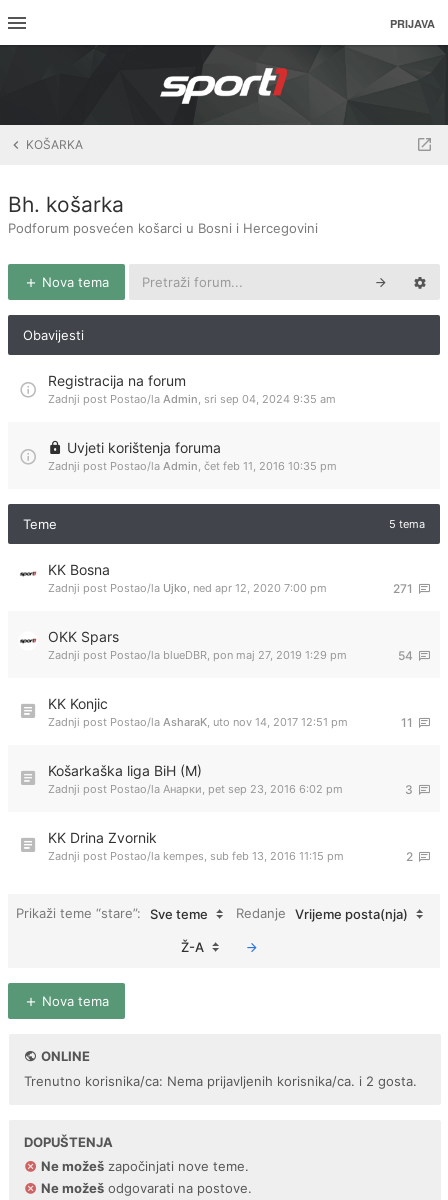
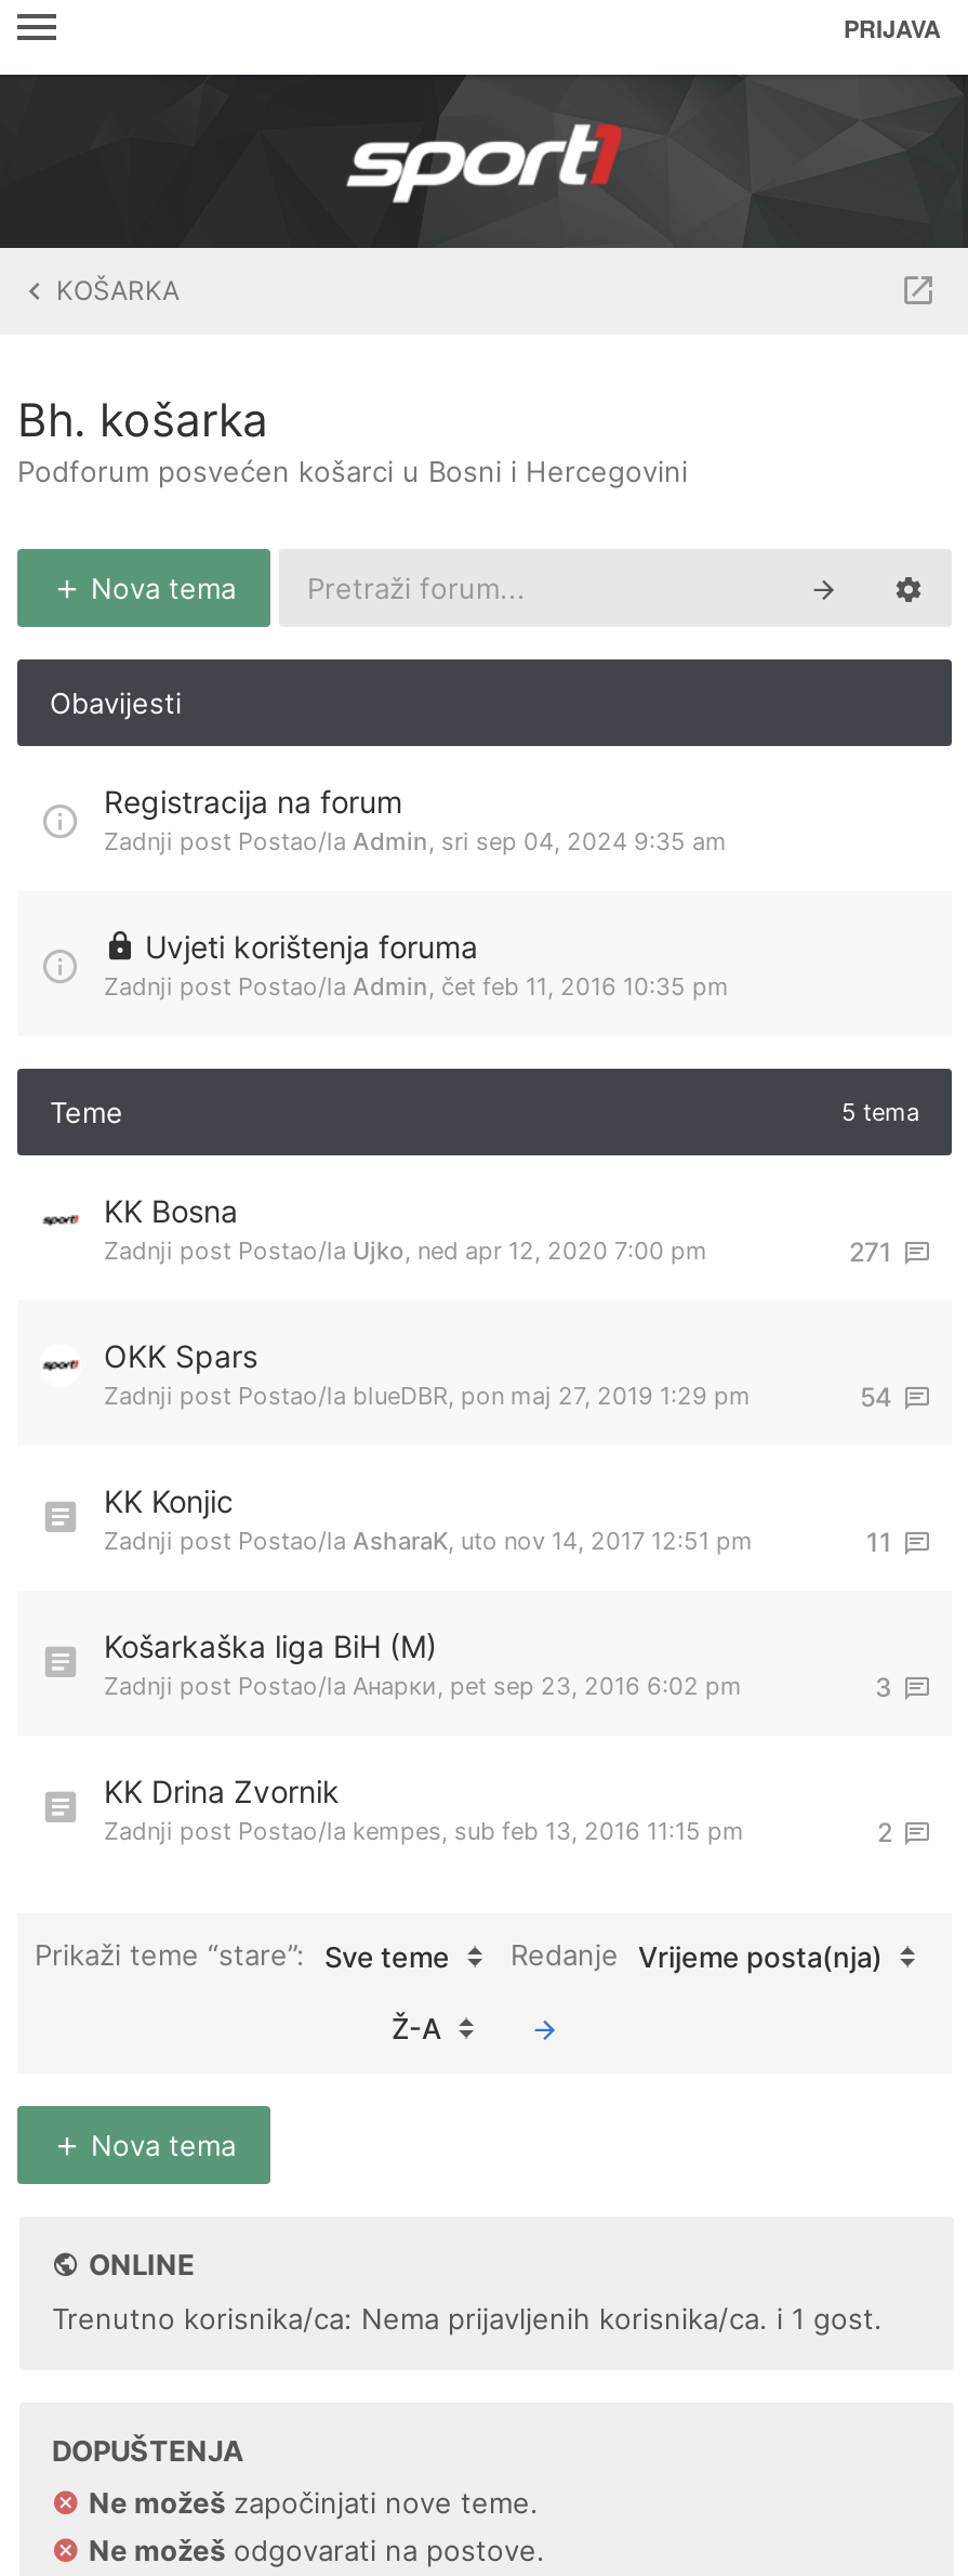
- Trenutno korisnika/ca: Nema prijavljenih korisnika/ca. i 2 gosta.
+ Trenutno korisnika/ca: Nema prijavljenih korisnika/ca. i 1 gost.
